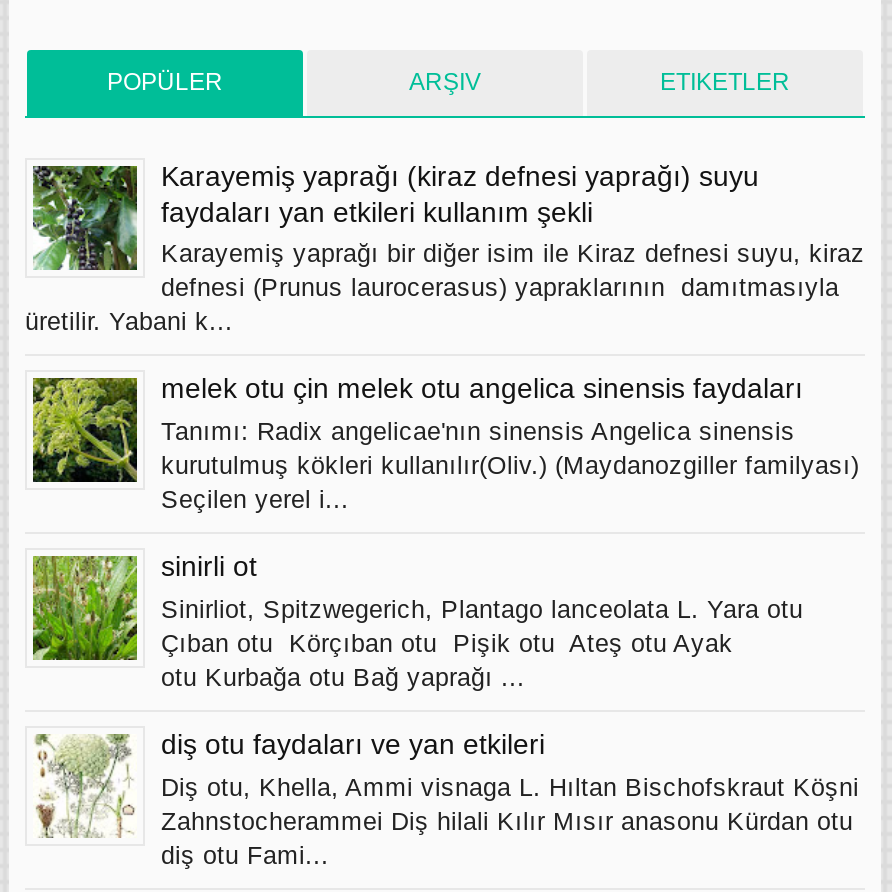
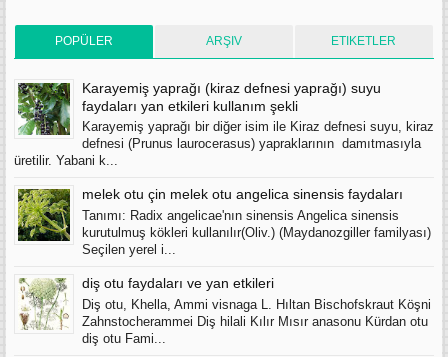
- [image]
- sinirli ot
- Sinirliot, Spitzwegerich, Plantago lanceolata L. Yara otu
- Çıban otu Körçıban otu Pişik otu Ateş otu Ayak
- otu Kurbağa otu Bağ yaprağı ...
